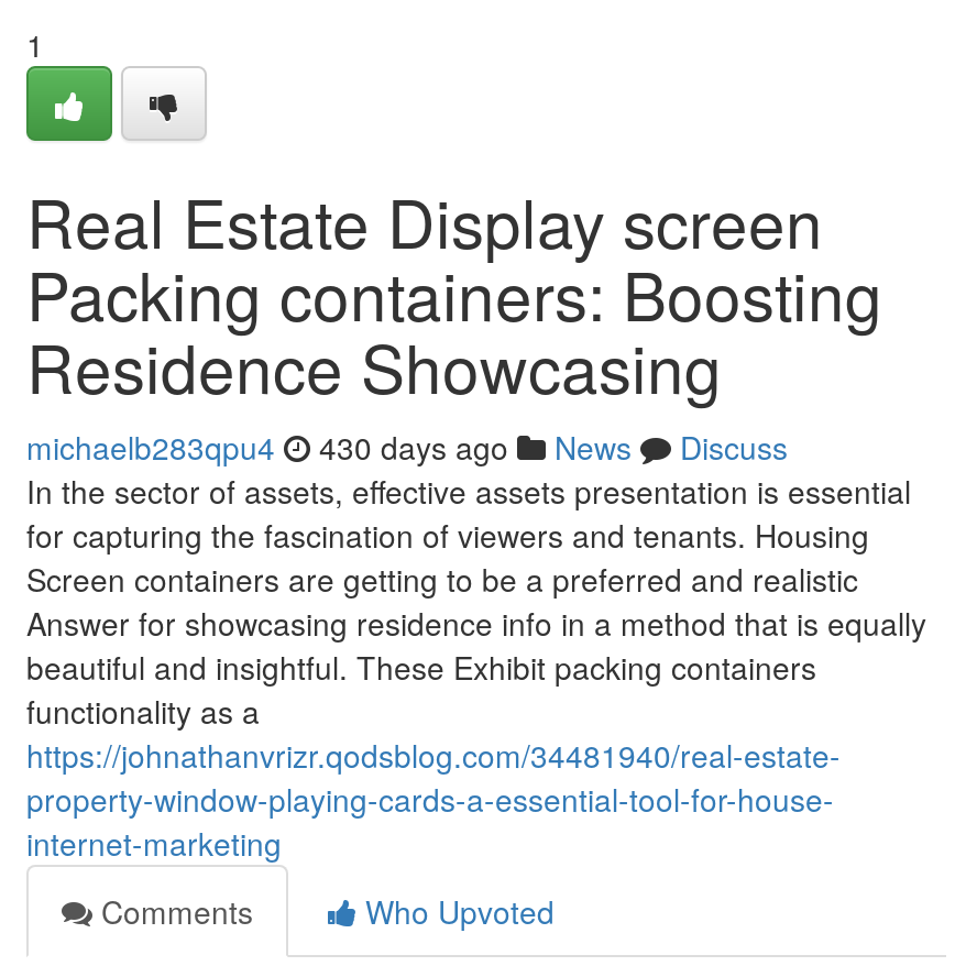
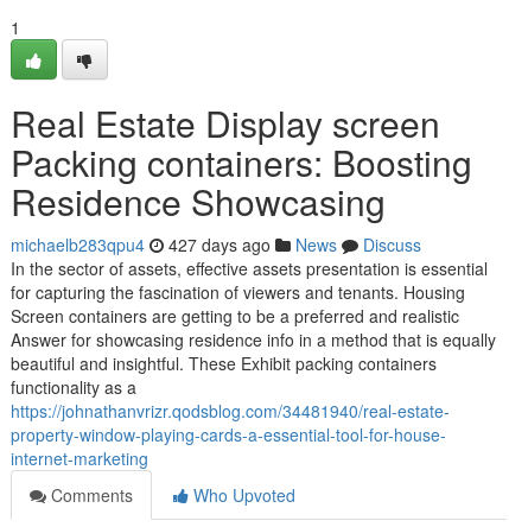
- michaelb283qpu4 430 days ago News Discuss
+ michaelb283qpu4 427 days ago News Discuss
